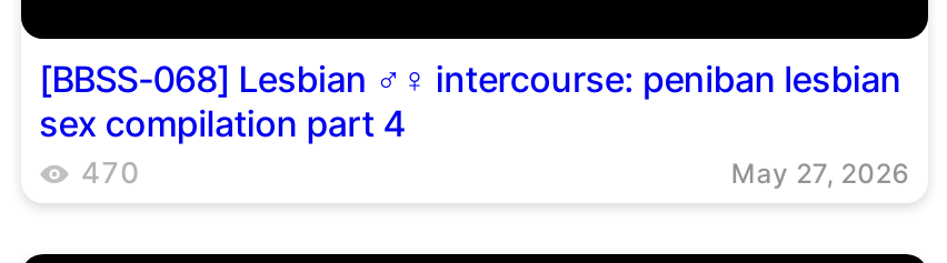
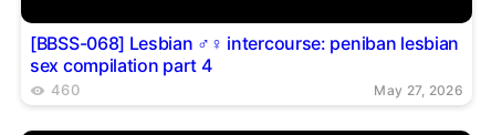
- 470
+ 460
